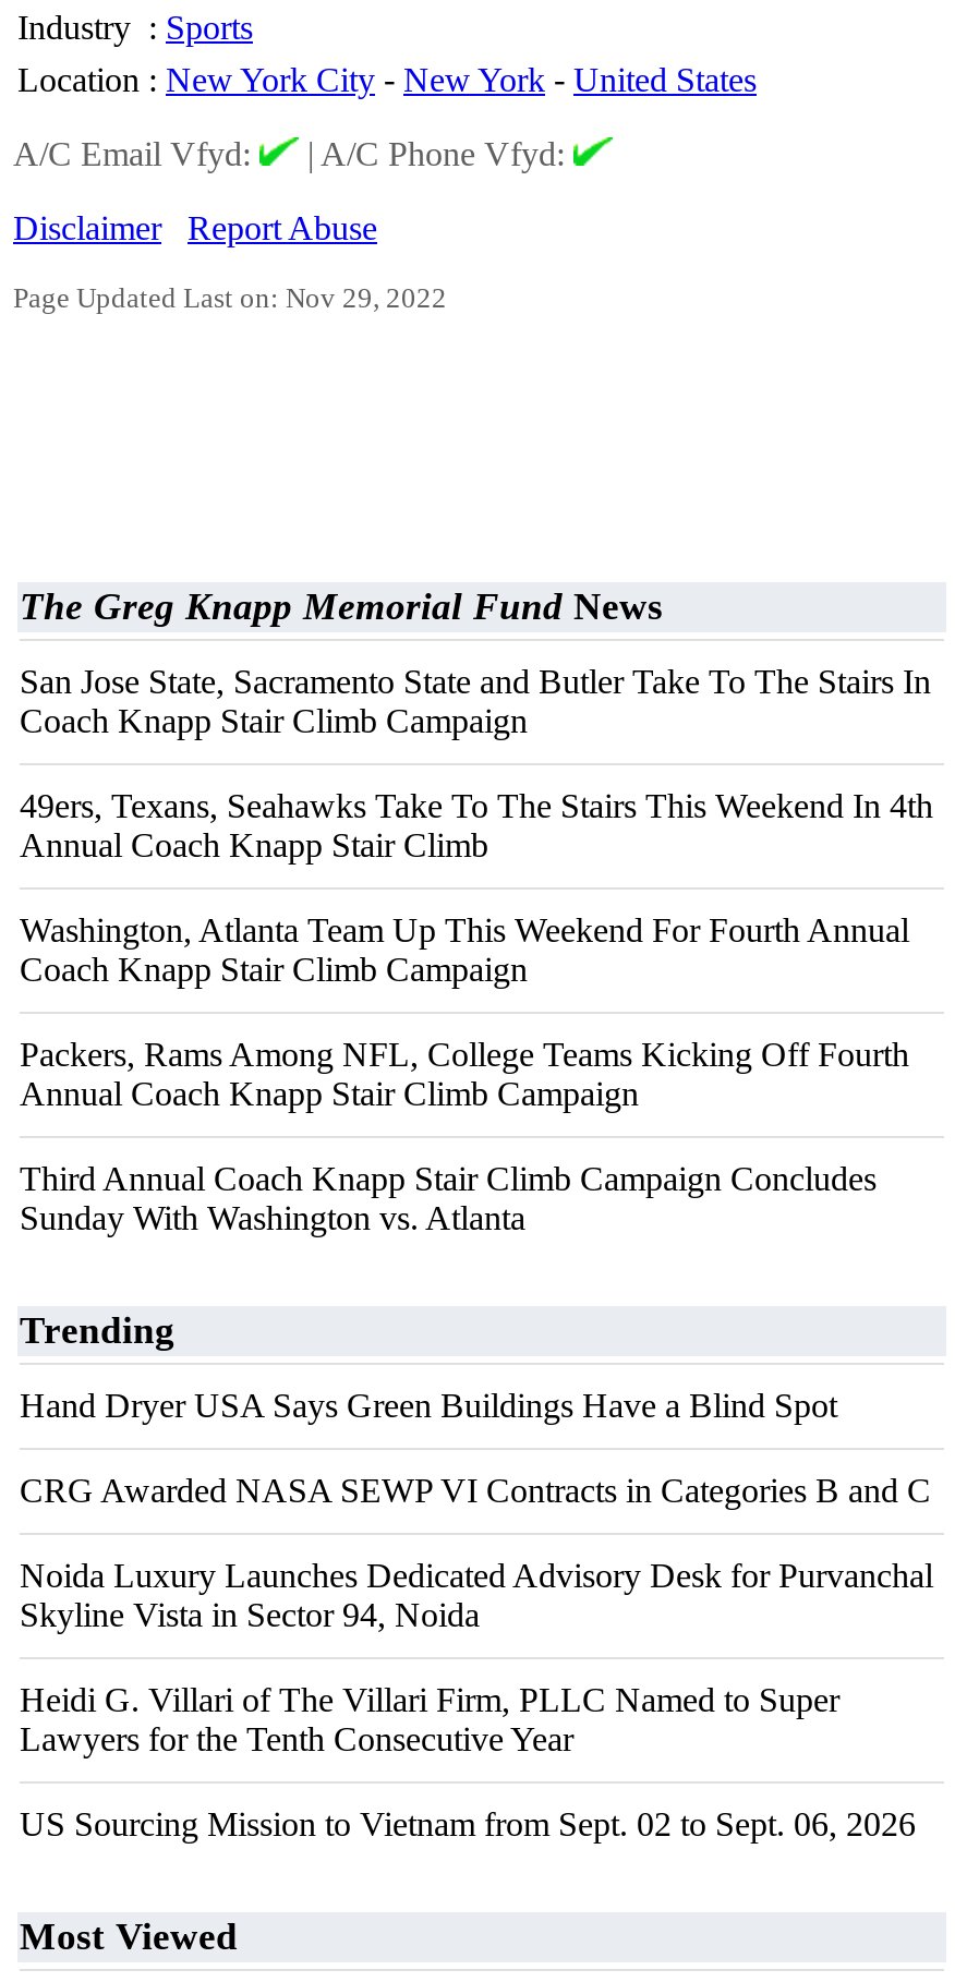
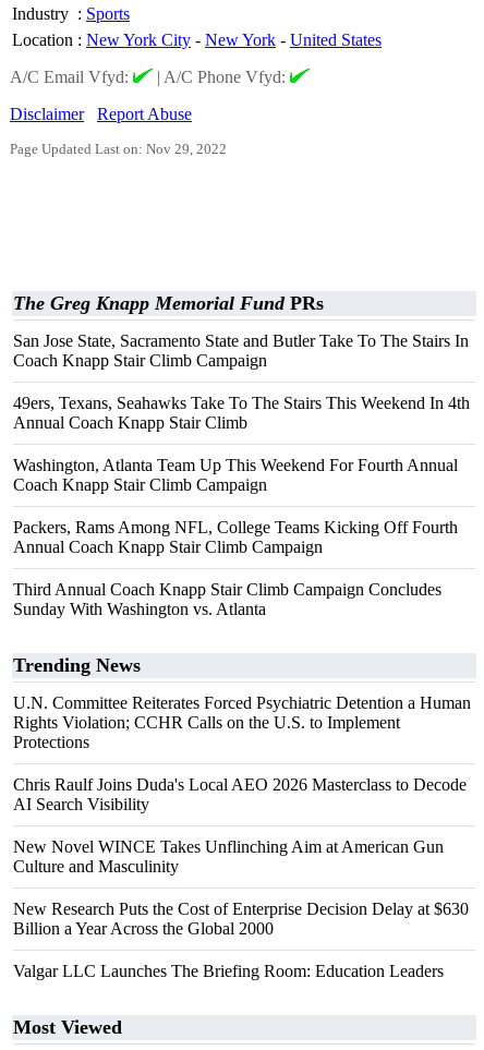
- The Greg Knapp Memorial Fund News
+ The Greg Knapp Memorial Fund PRs

- Trending
+ Trending News

- Hand Dryer USA Says Green Buildings Have a Blind Spot
+ U.N. Committee Reiterates Forced Psychiatric Detention a Human
+ Rights Violation; CCHR Calls on the U.S. to Implement
+ Protections

- CRG Awarded NASA SEWP VI Contracts in Categories B and C
+ Chris Raulf Joins Duda's Local AEO 2026 Masterclass to Decode
+ AI Search Visibility

- Noida Luxury Launches Dedicated Advisory Desk for Purvanchal
- Skyline Vista in Sector 94, Noida
+ New Novel WINCE Takes Unflinching Aim at American Gun
+ Culture and Masculinity

- Heidi G. Villari of The Villari Firm, PLLC Named to Super
- Lawyers for the Tenth Consecutive Year
+ New Research Puts the Cost of Enterprise Decision Delay at $630
+ Billion a Year Across the Global 2000

- US Sourcing Mission to Vietnam from Sept. 02 to Sept. 06, 2026
+ Valgar LLC Launches The Briefing Room: Education Leaders
